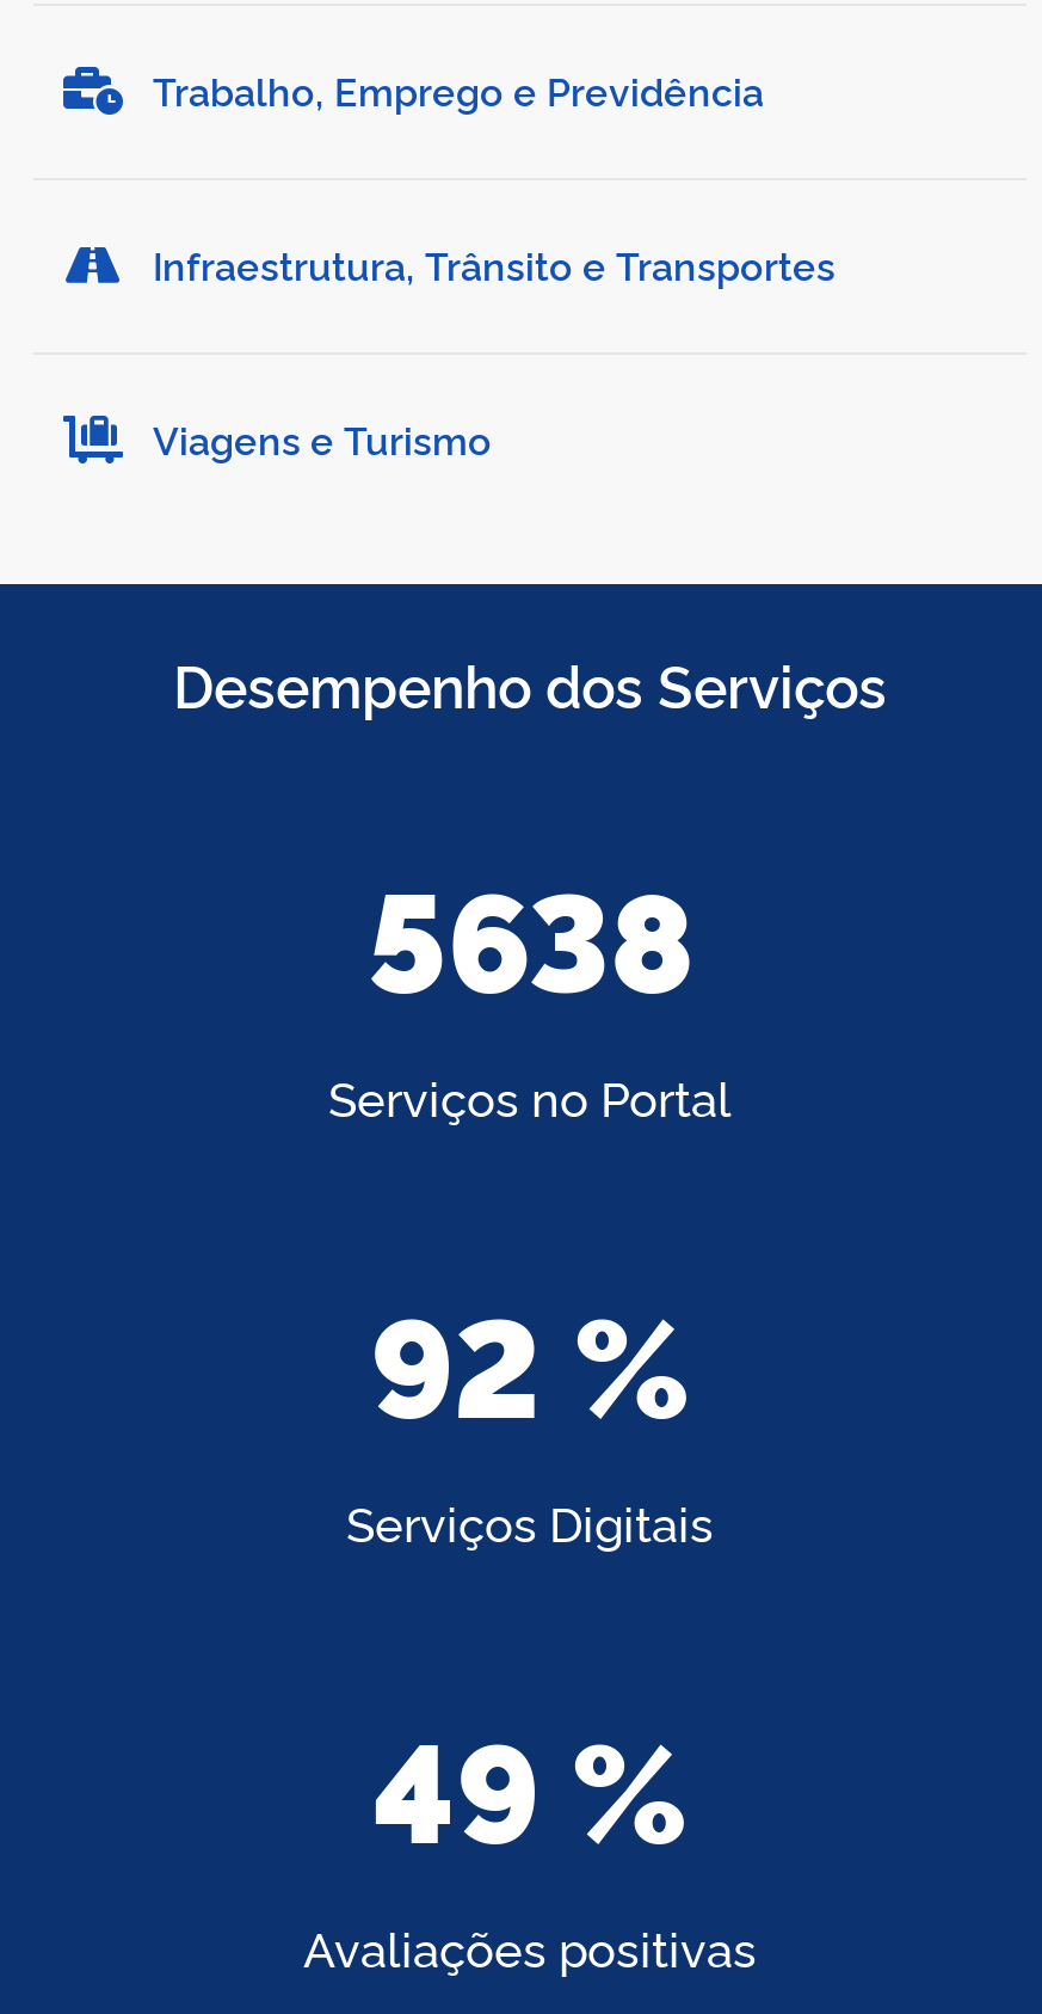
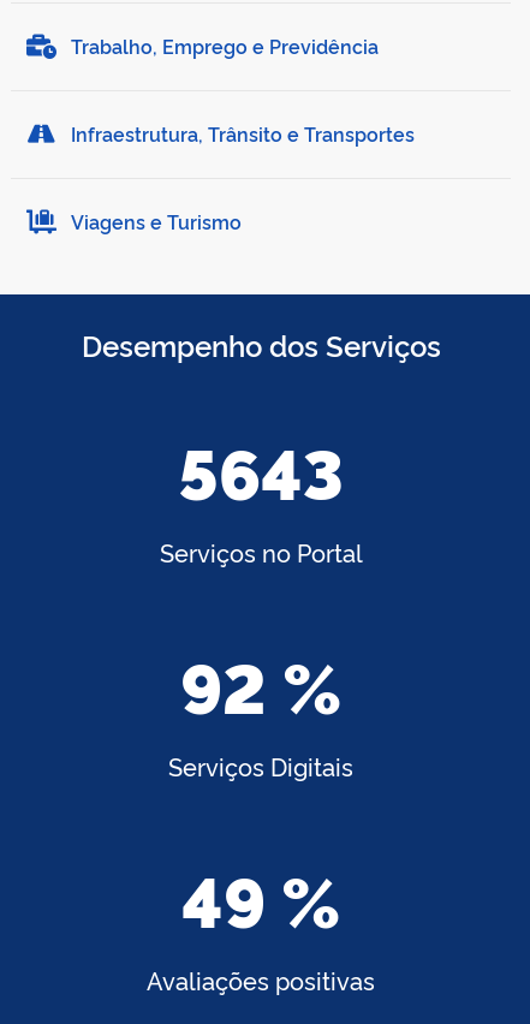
- 5638
+ 5643
